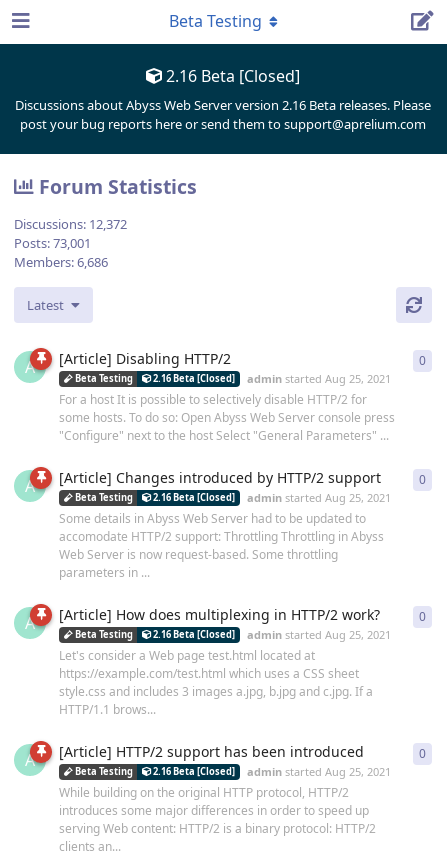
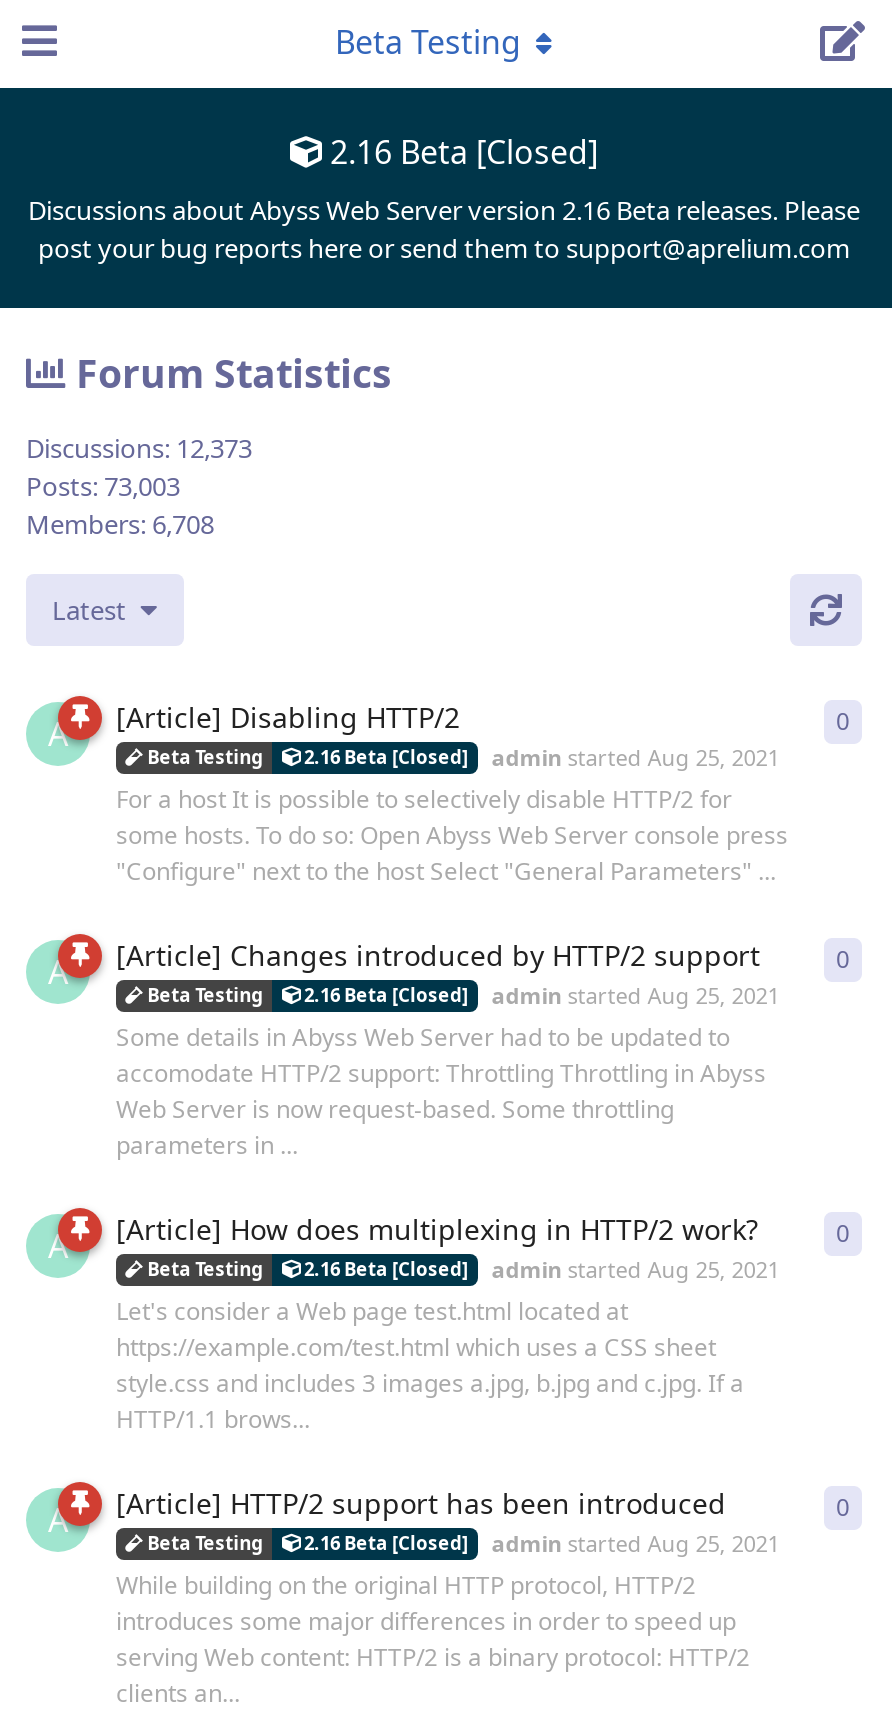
- Discussions: 12,372
+ Discussions: 12,373

- Posts: 73,001
+ Posts: 73,003

- Members: 6,686
+ Members: 6,708
